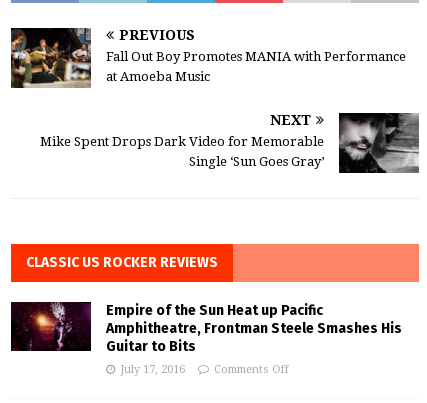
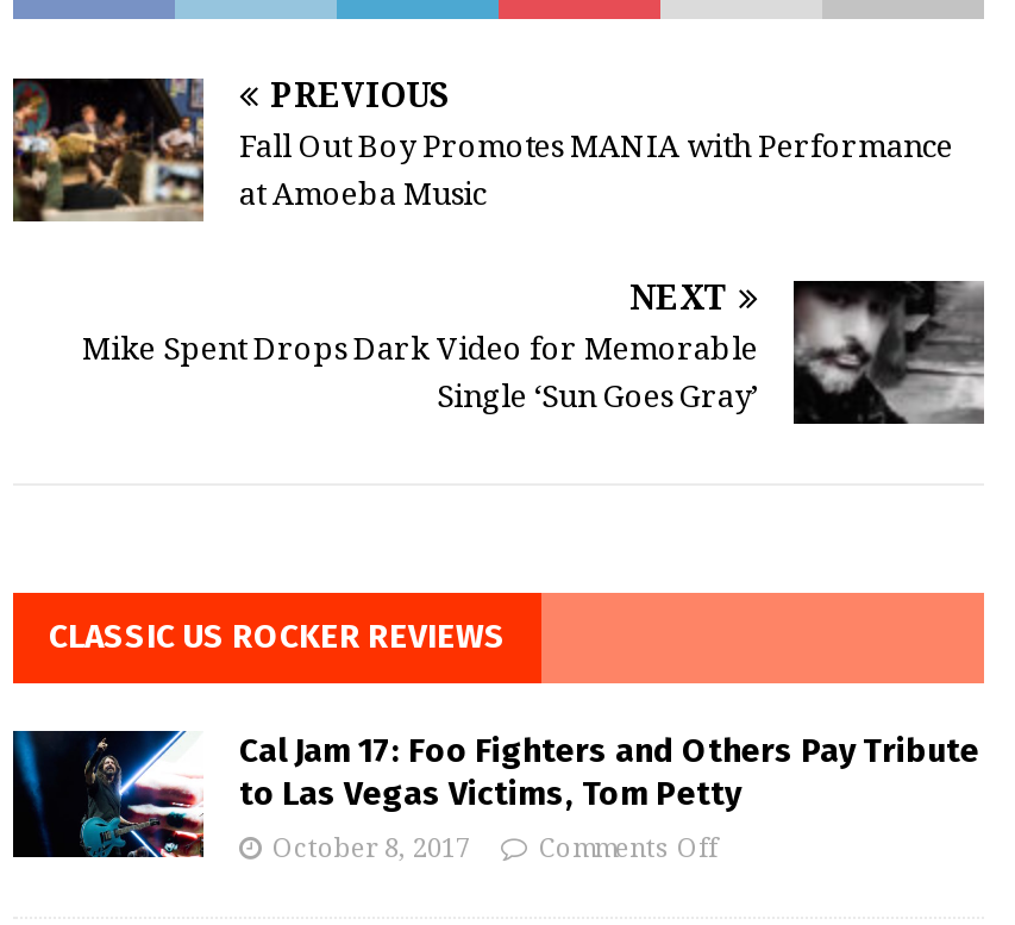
- [image]
- Empire of the Sun Heat up Pacific
- Amphitheatre, Frontman Steele Smashes His
- Guitar to Bits
+ [image]
+ Cal Jam 17: Foo Fighters and Others Pay Tribute
+ to Las Vegas Victims, Tom Petty

- July 17, 2016
+ October 8, 2017
